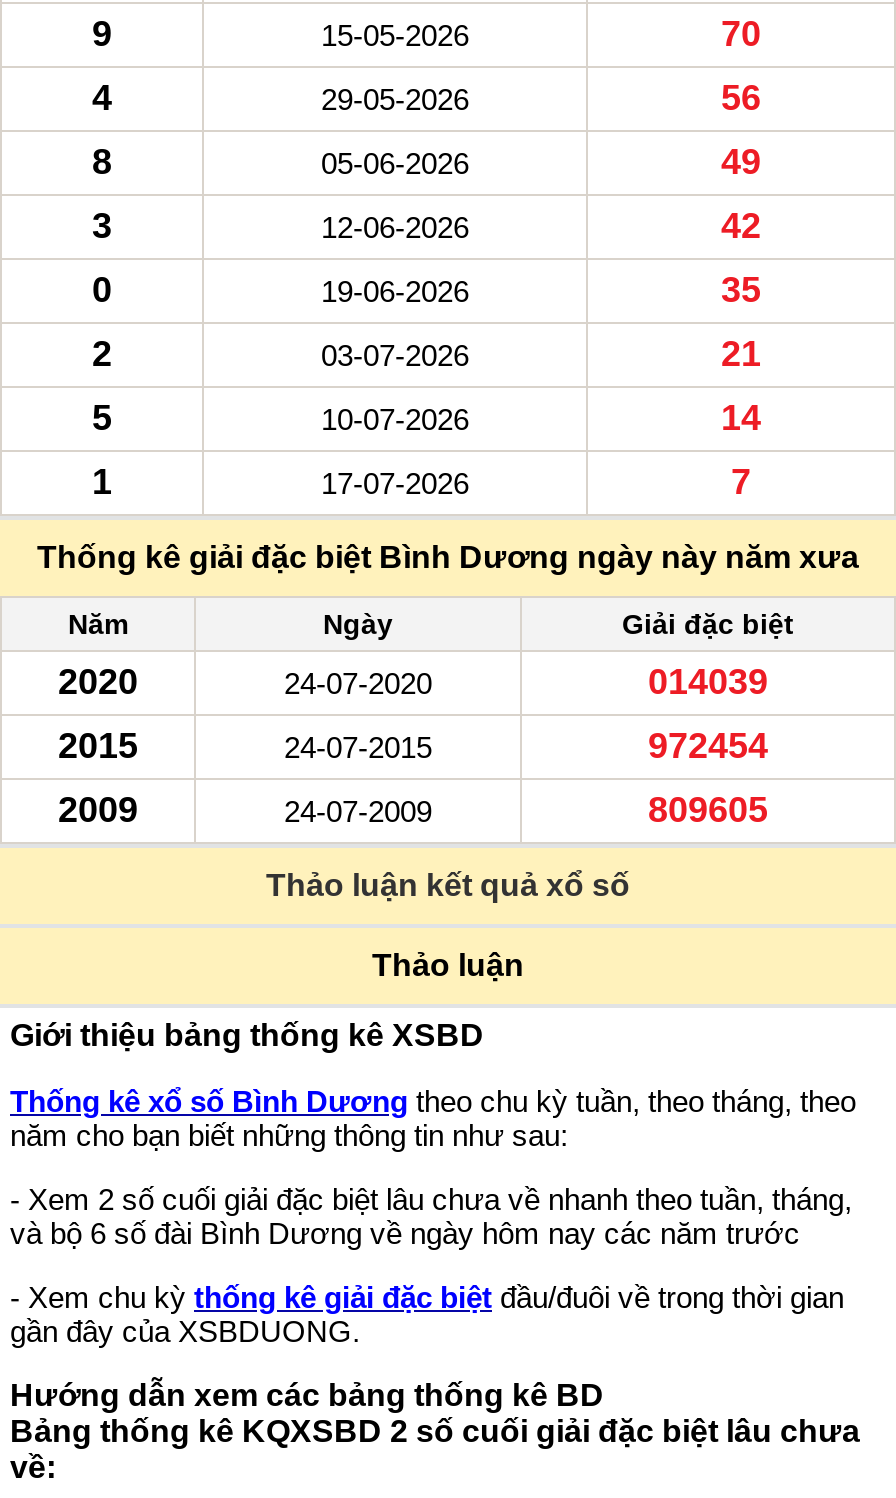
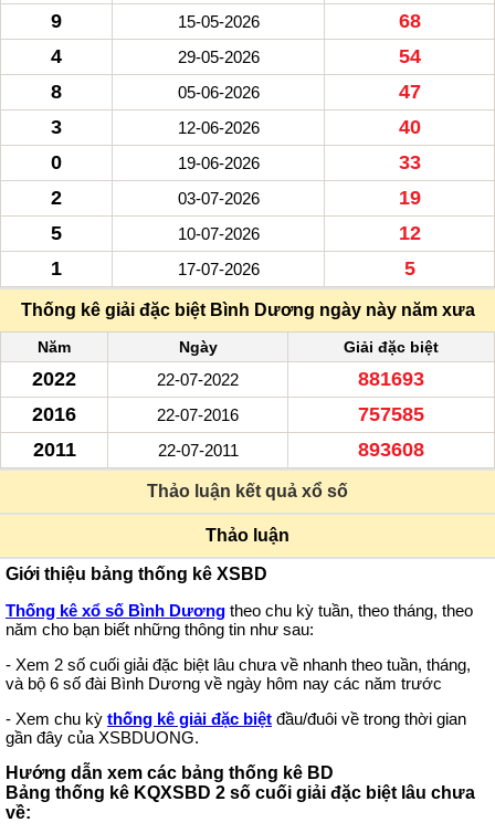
- 70
+ 68

- 56
+ 54

- 49
+ 47

- 42
+ 40

- 35
+ 33

- 21
+ 19

- 14
+ 12

- 7
+ 5

- 2020
+ 2022

- 24-07-2020
+ 22-07-2022

- 014039
+ 881693

- 2015
+ 2016

- 24-07-2015
+ 22-07-2016

- 972454
+ 757585

- 2009
+ 2011

- 24-07-2009
+ 22-07-2011

- 809605
+ 893608
